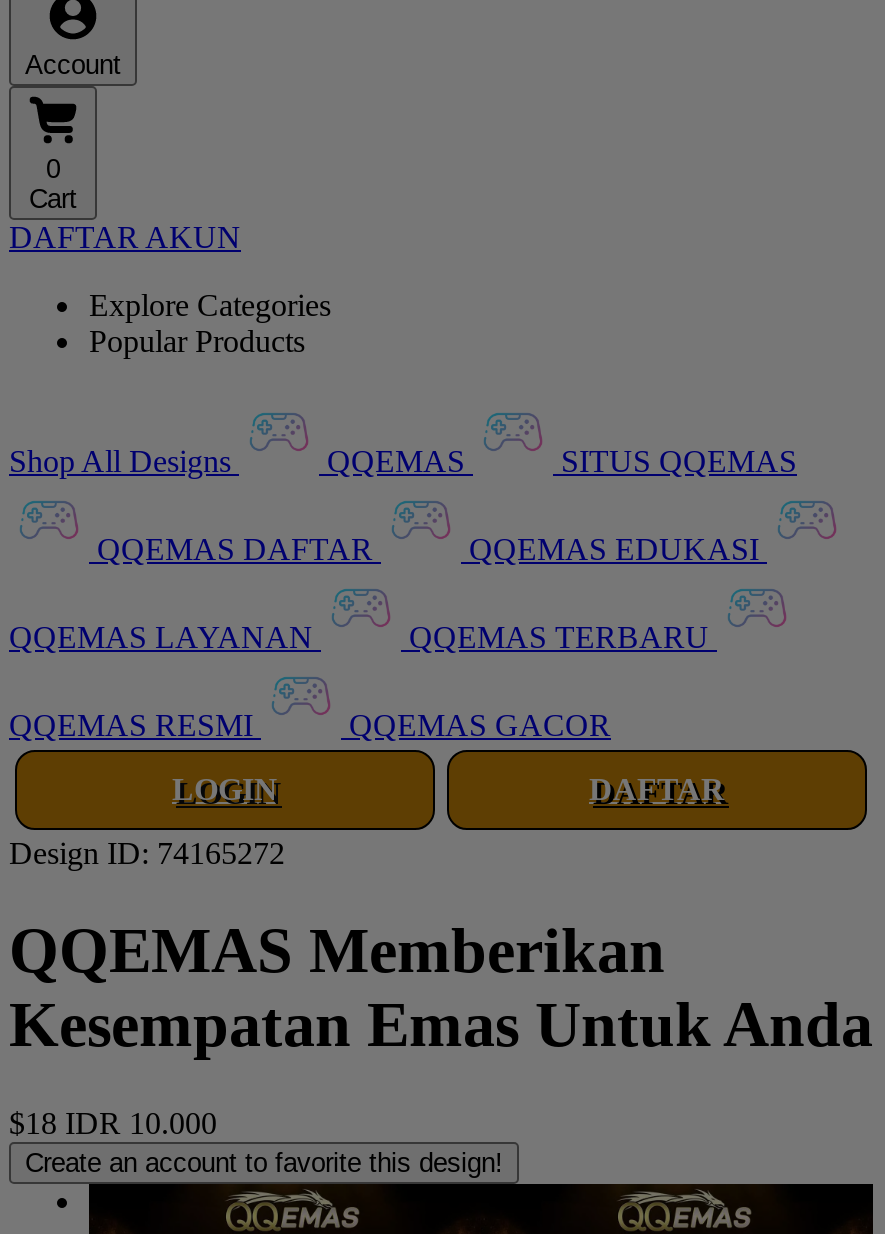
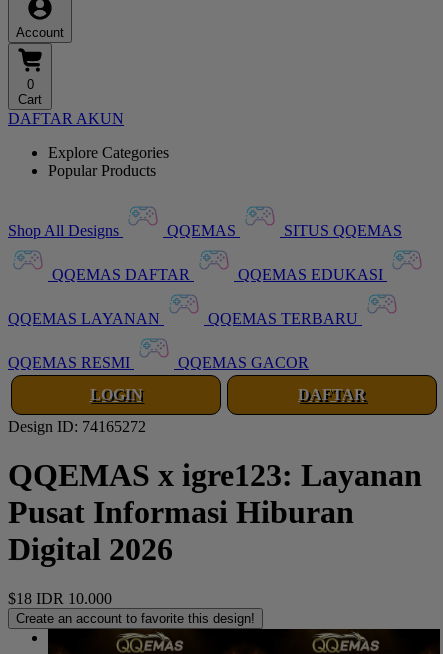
- QQEMAS Memberikan
- Kesempatan Emas Untuk Anda
+ QQEMAS x igre123: Layanan
+ Pusat Informasi Hiburan
+ Digital 2026
